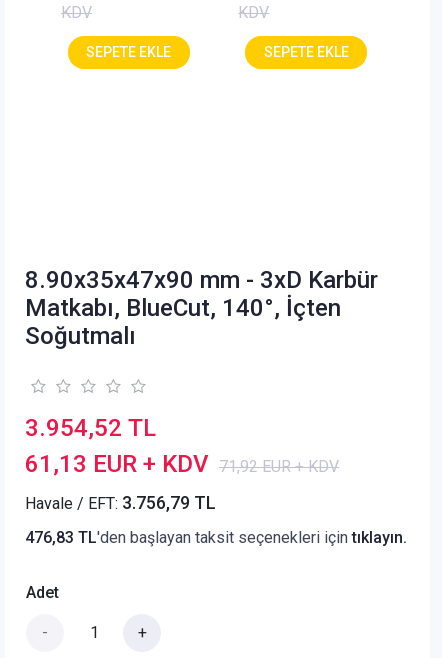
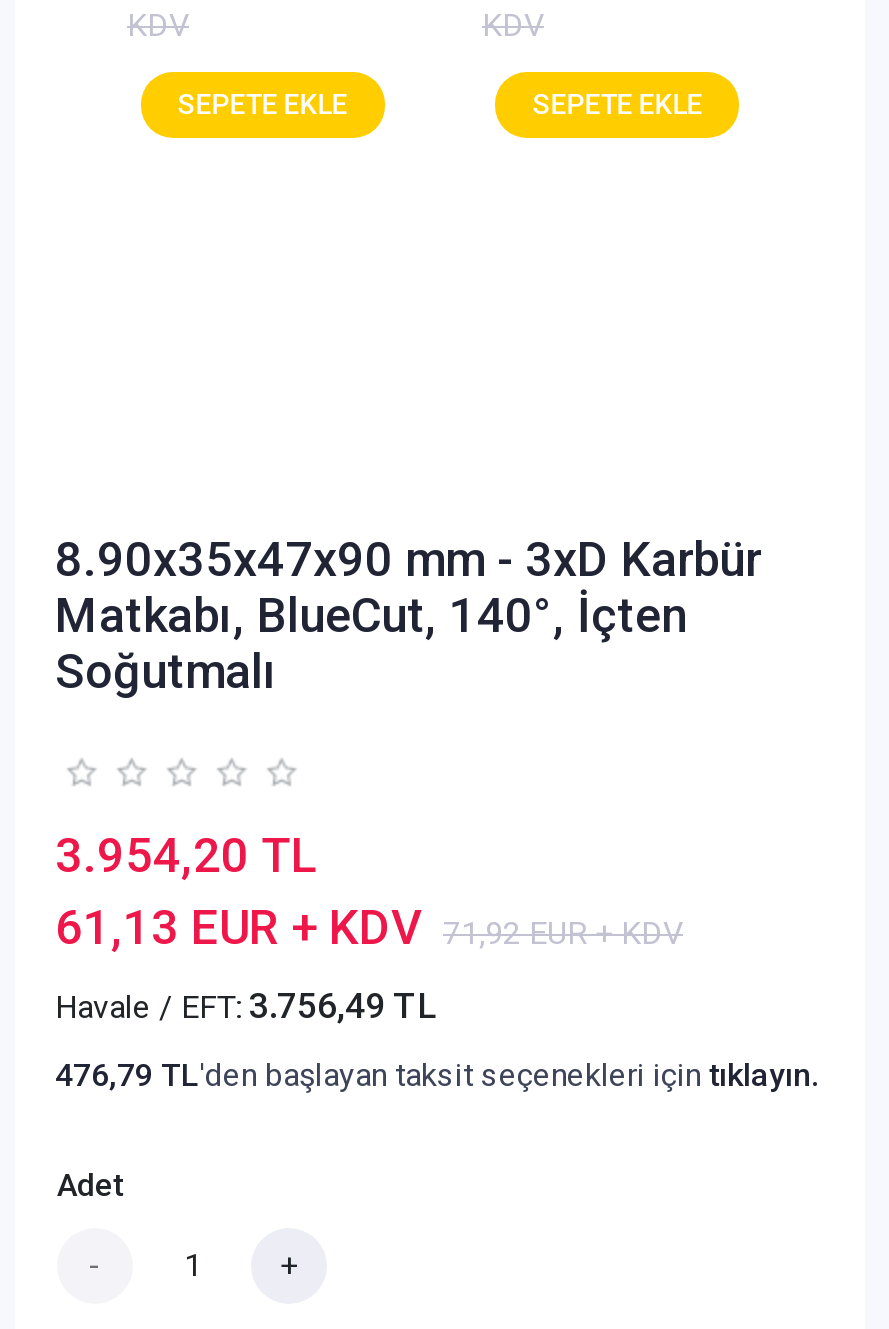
- 3.954,52 TL
+ 3.954,20 TL

- Havale / EFT: 3.756,79 TL
+ Havale / EFT: 3.756,49 TL

- 476,83 TL'den başlayan taksit seçenekleri için tıklayın.
+ 476,79 TL'den başlayan taksit seçenekleri için tıklayın.
